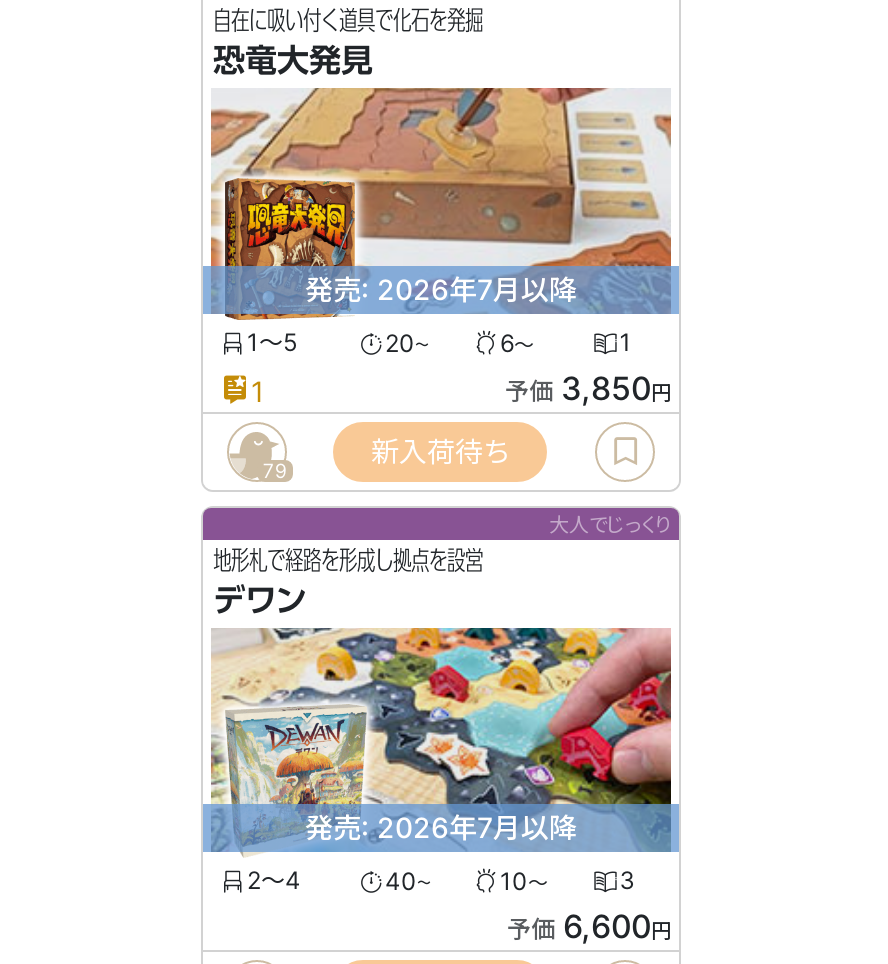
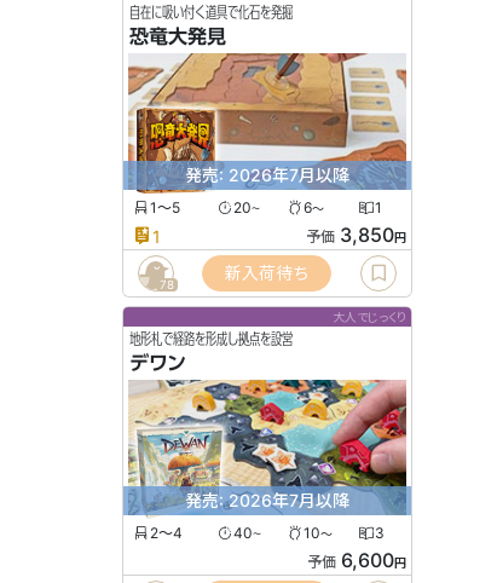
- 79
+ 78
